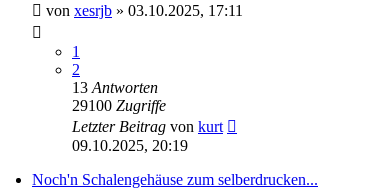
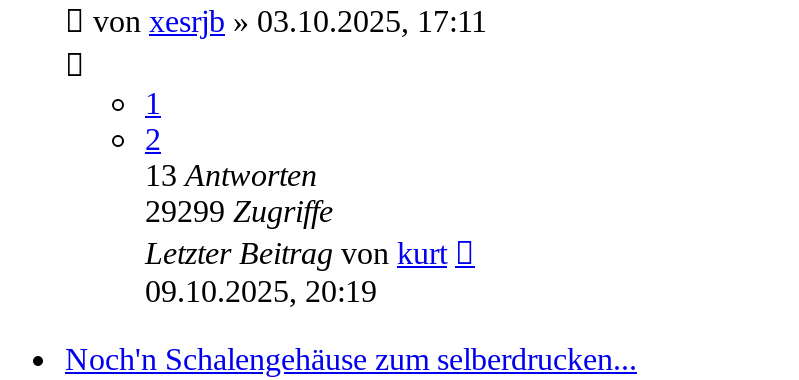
- 29100 Zugriffe
+ 29299 Zugriffe
